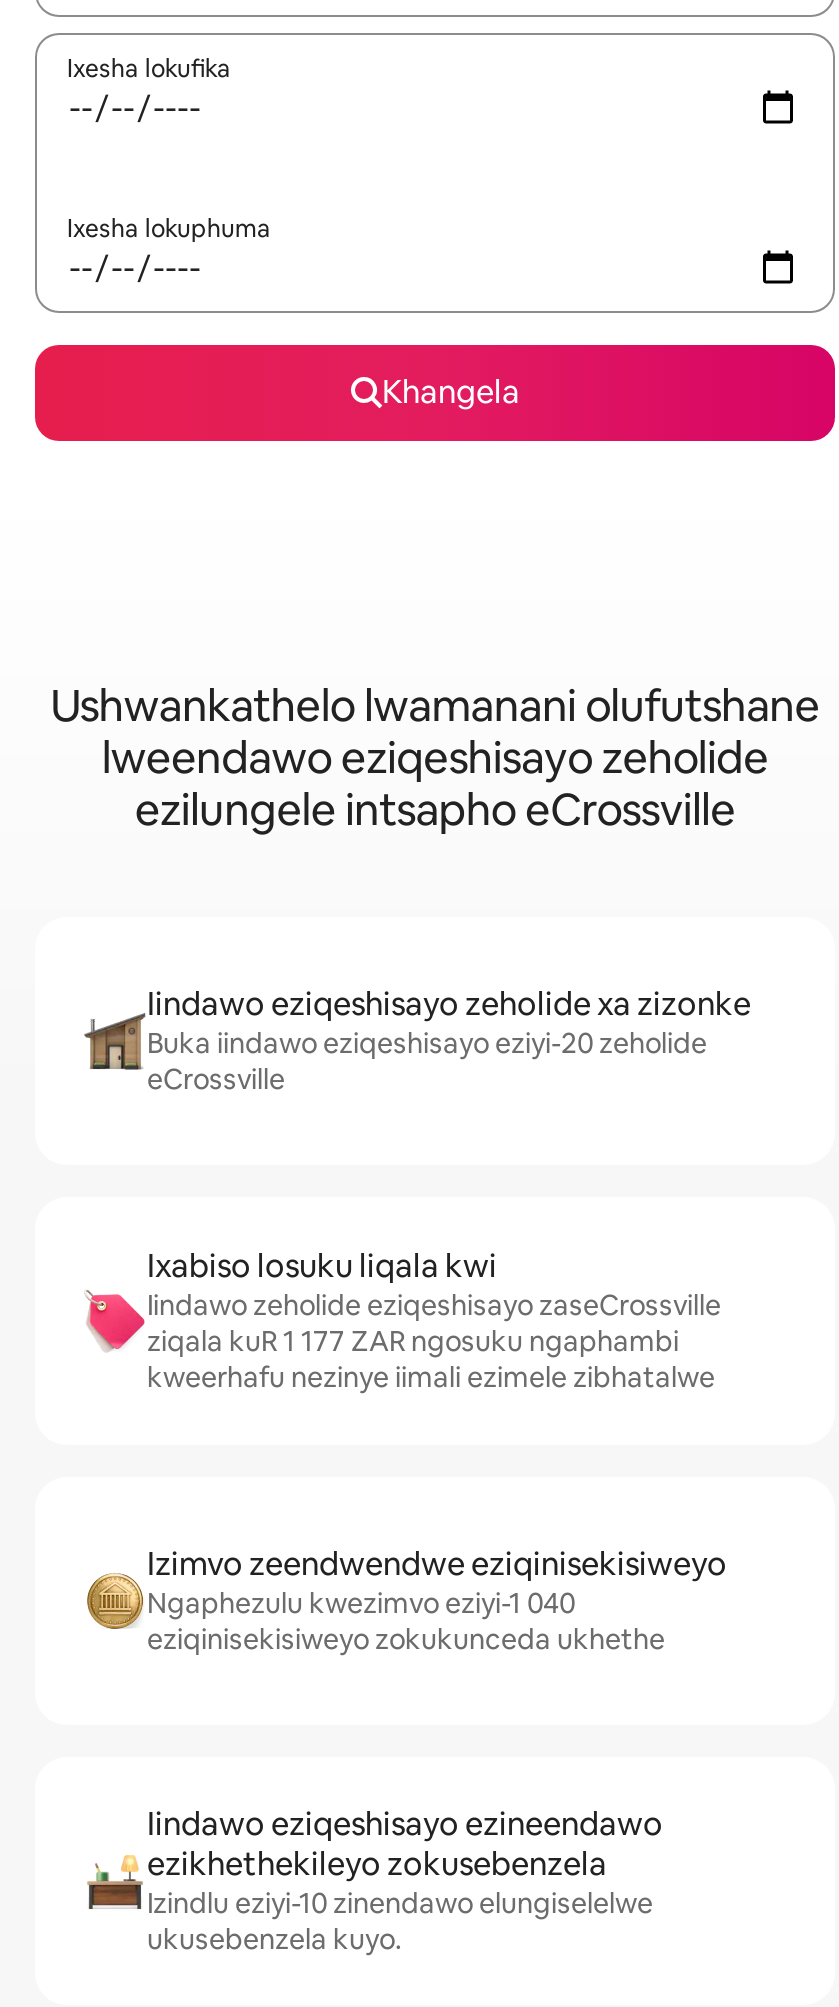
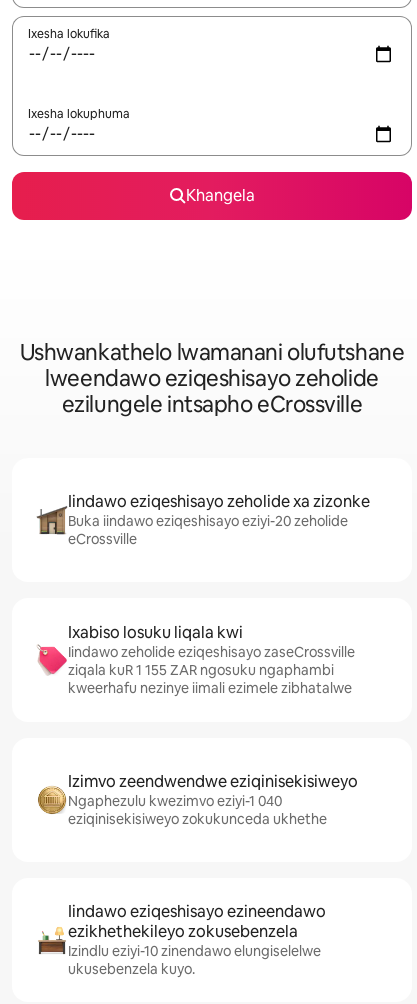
- ziqala kuR 1 177 ZAR ngosuku ngaphambi
+ ziqala kuR 1 155 ZAR ngosuku ngaphambi
